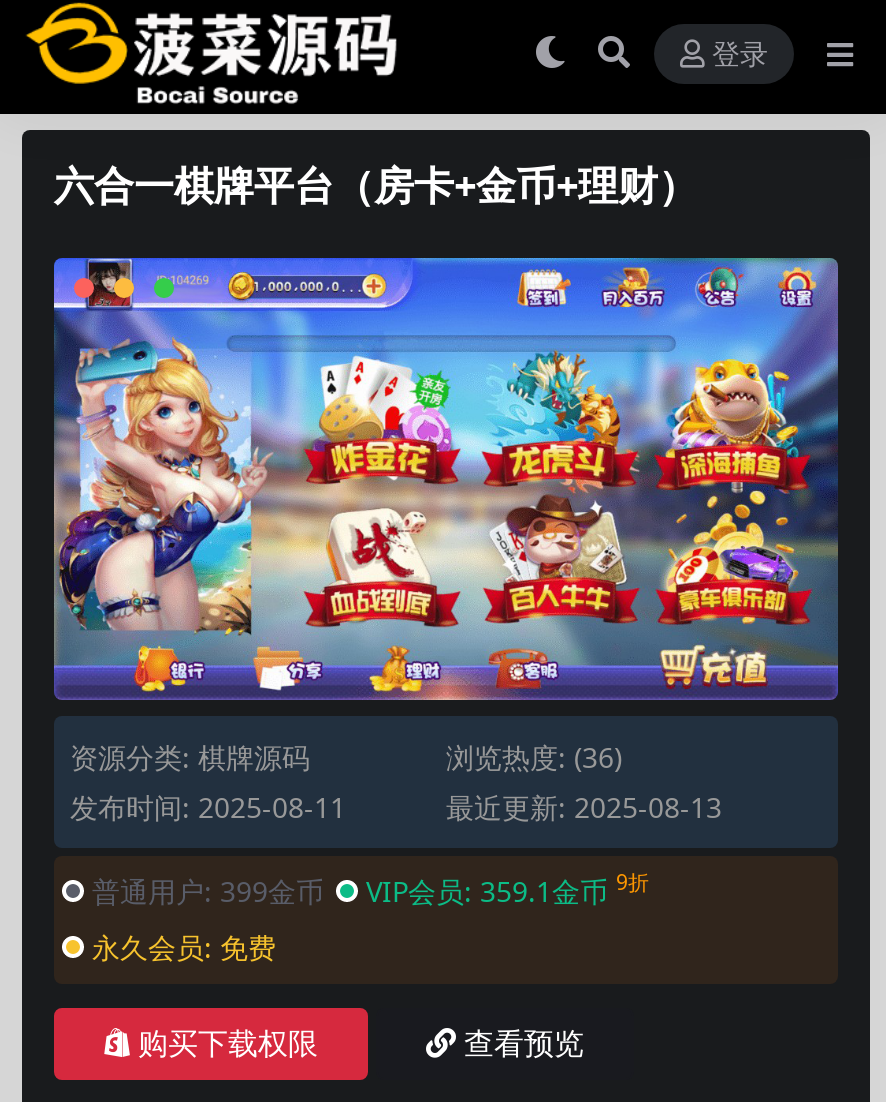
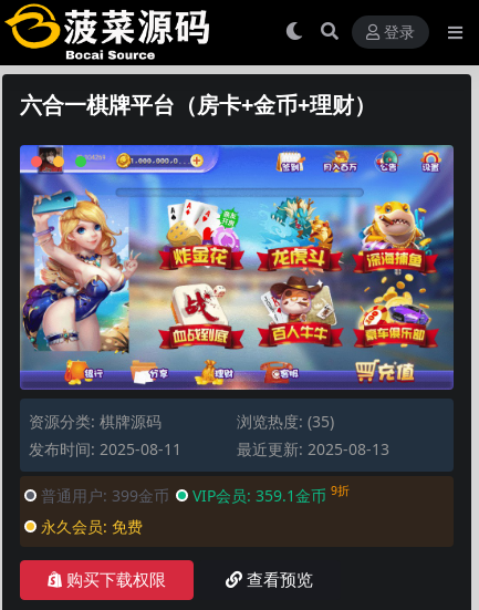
- 浏览热度: (36)
+ 浏览热度: (35)
